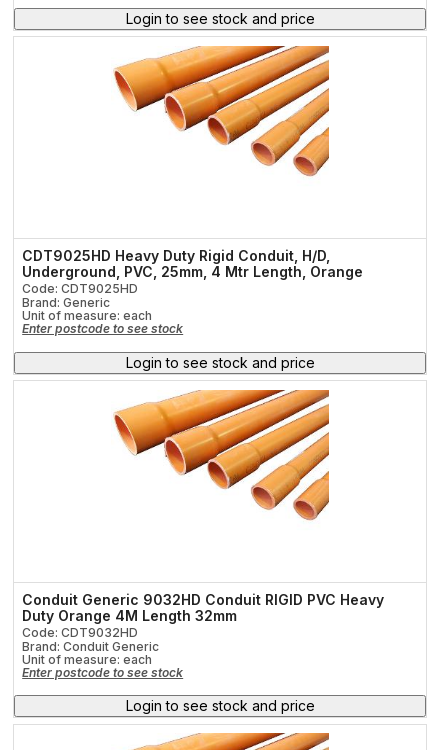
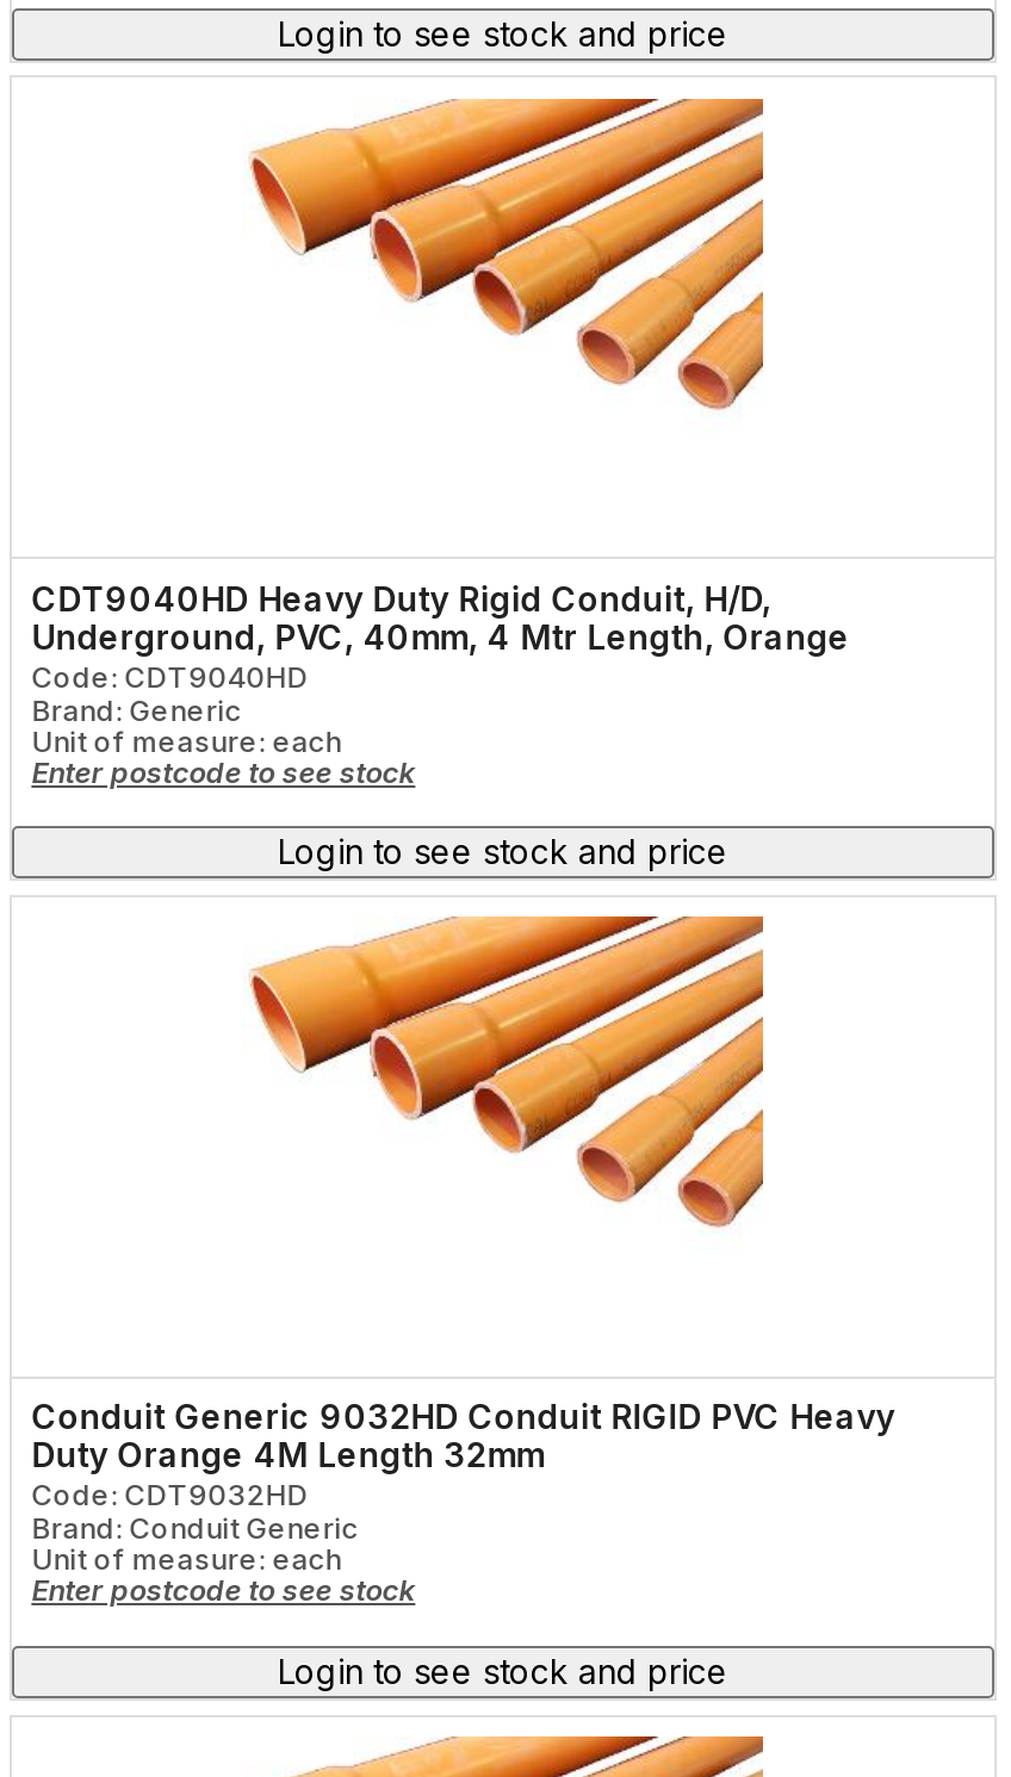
- CDT9025HD Heavy Duty Rigid Conduit, H/D,
+ CDT9040HD Heavy Duty Rigid Conduit, H/D,

- Underground, PVC, 25mm, 4 Mtr Length, Orange
+ Underground, PVC, 40mm, 4 Mtr Length, Orange

- Code: CDT9025HD
+ Code: CDT9040HD
